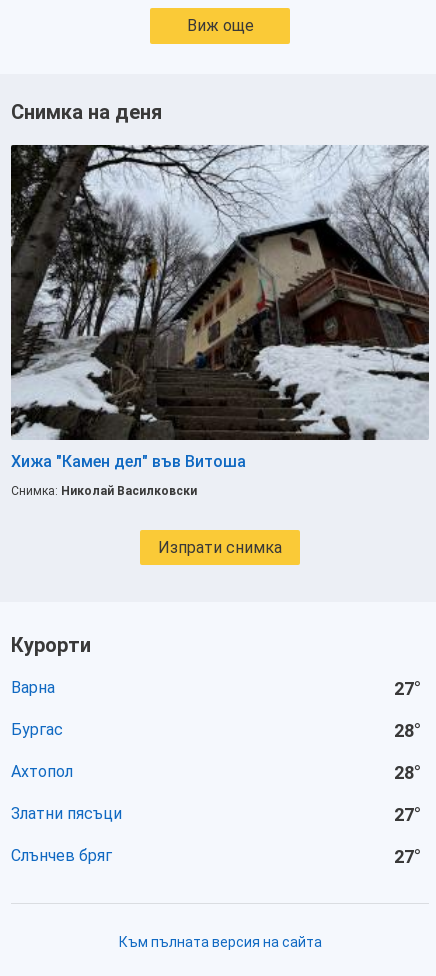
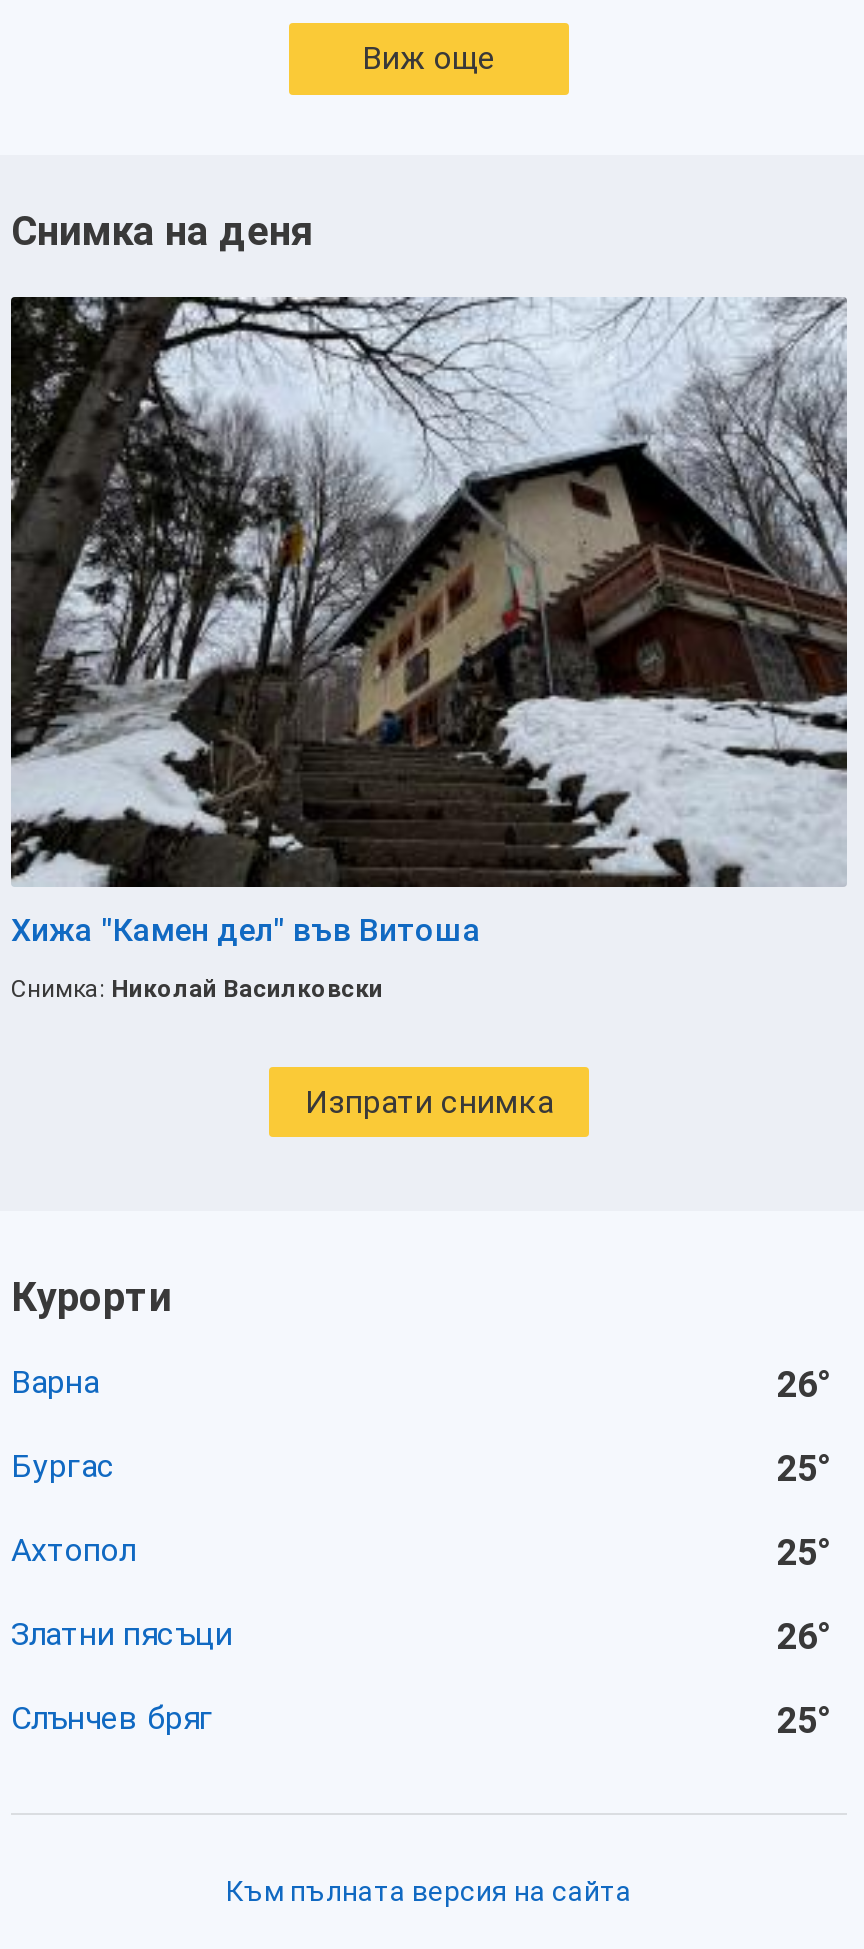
- 27°
+ 26°

- 28°
+ 25°

- 28°
+ 25°

- 27°
+ 26°

- 27°
+ 25°
